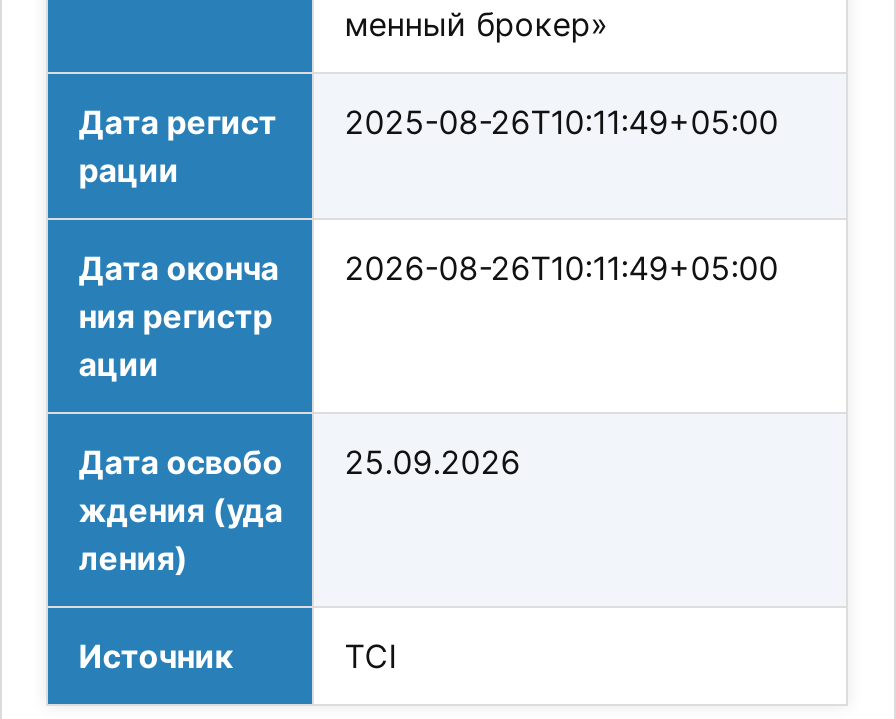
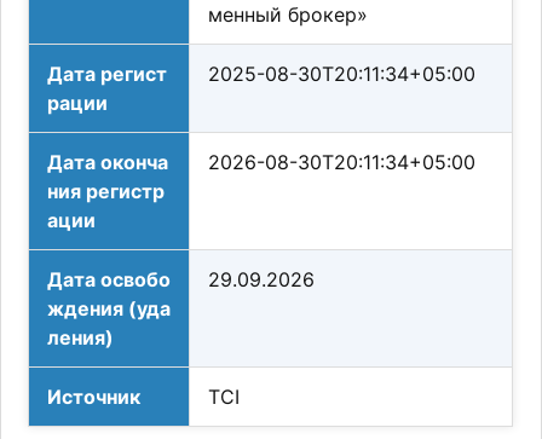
- Дата регист 2025-08-26T10:11:49+05:00
+ Дата регист 2025-08-30T20:11:34+05:00

- Дата оконча 2026-08-26T10:11:49+05:00
+ Дата оконча 2026-08-30T20:11:34+05:00

- Дата освобо 25.09.2026
+ Дата освобо 29.09.2026
